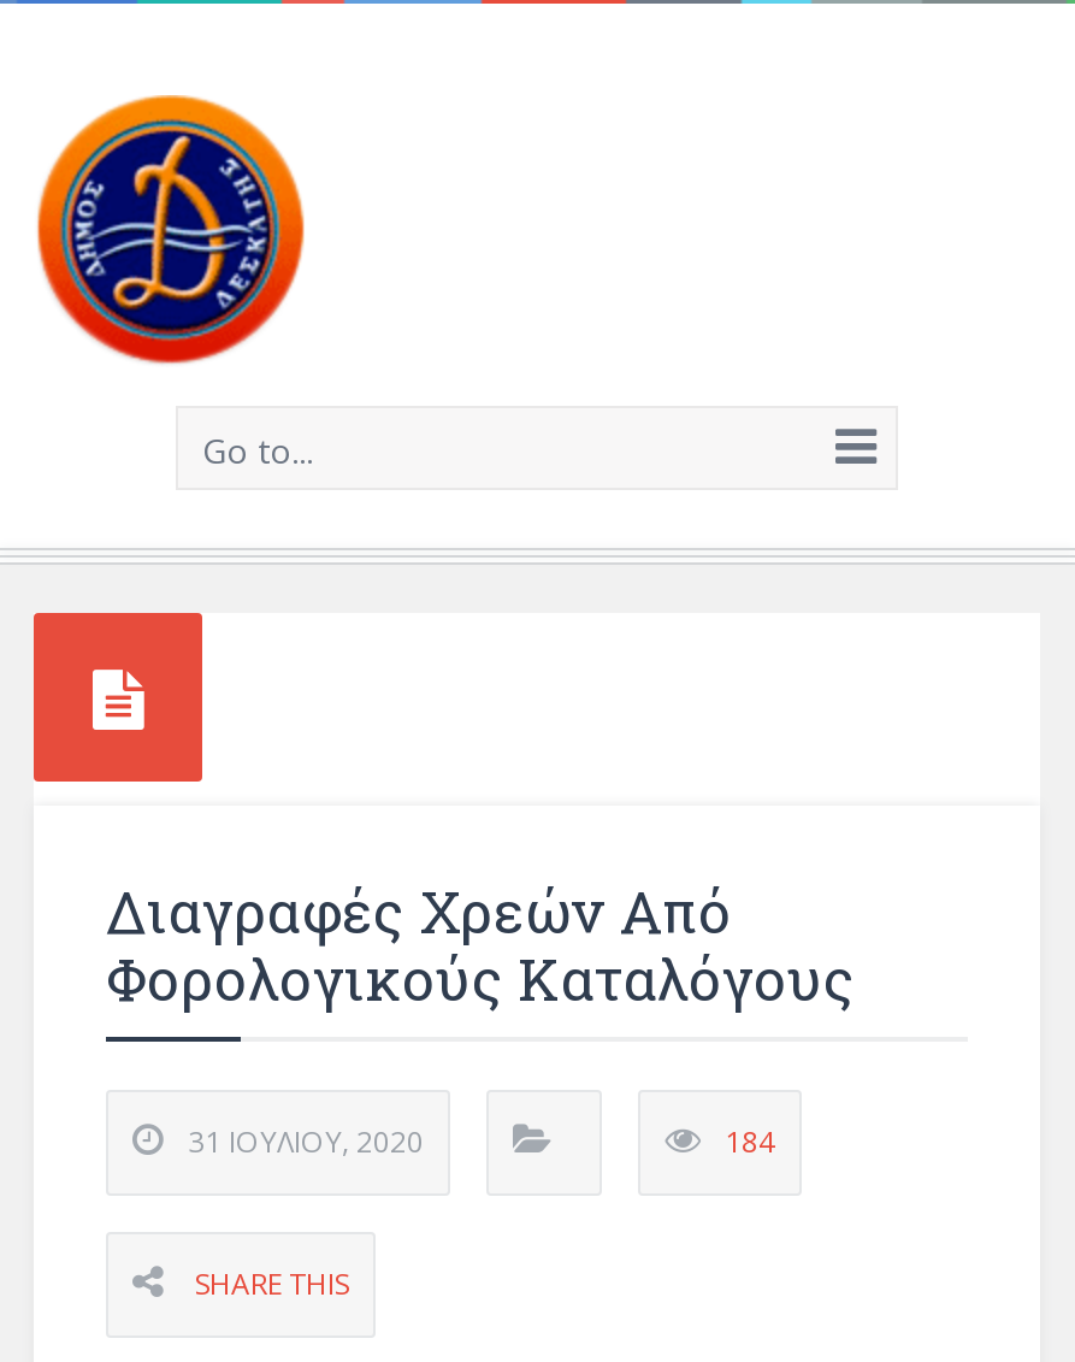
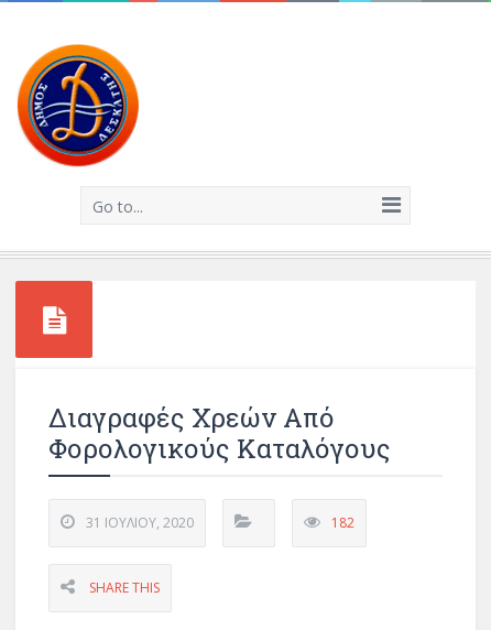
- 184
+ 182
